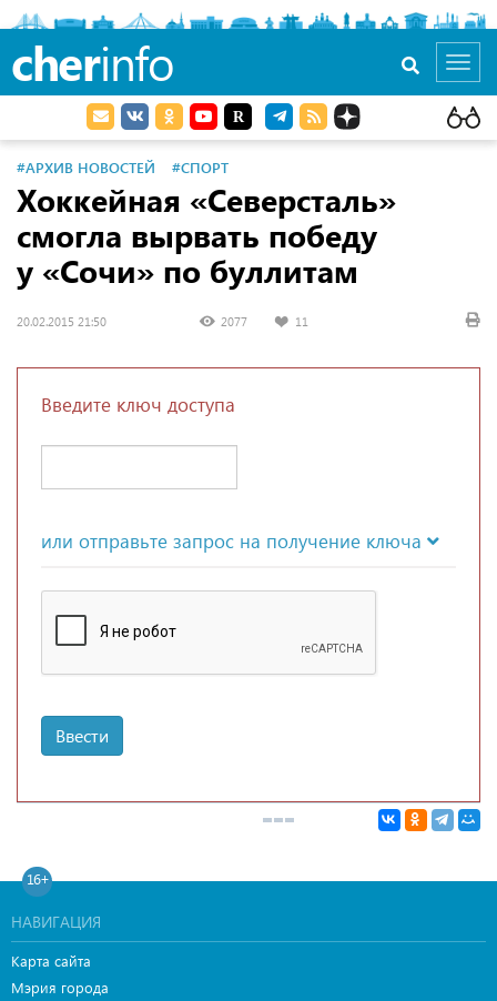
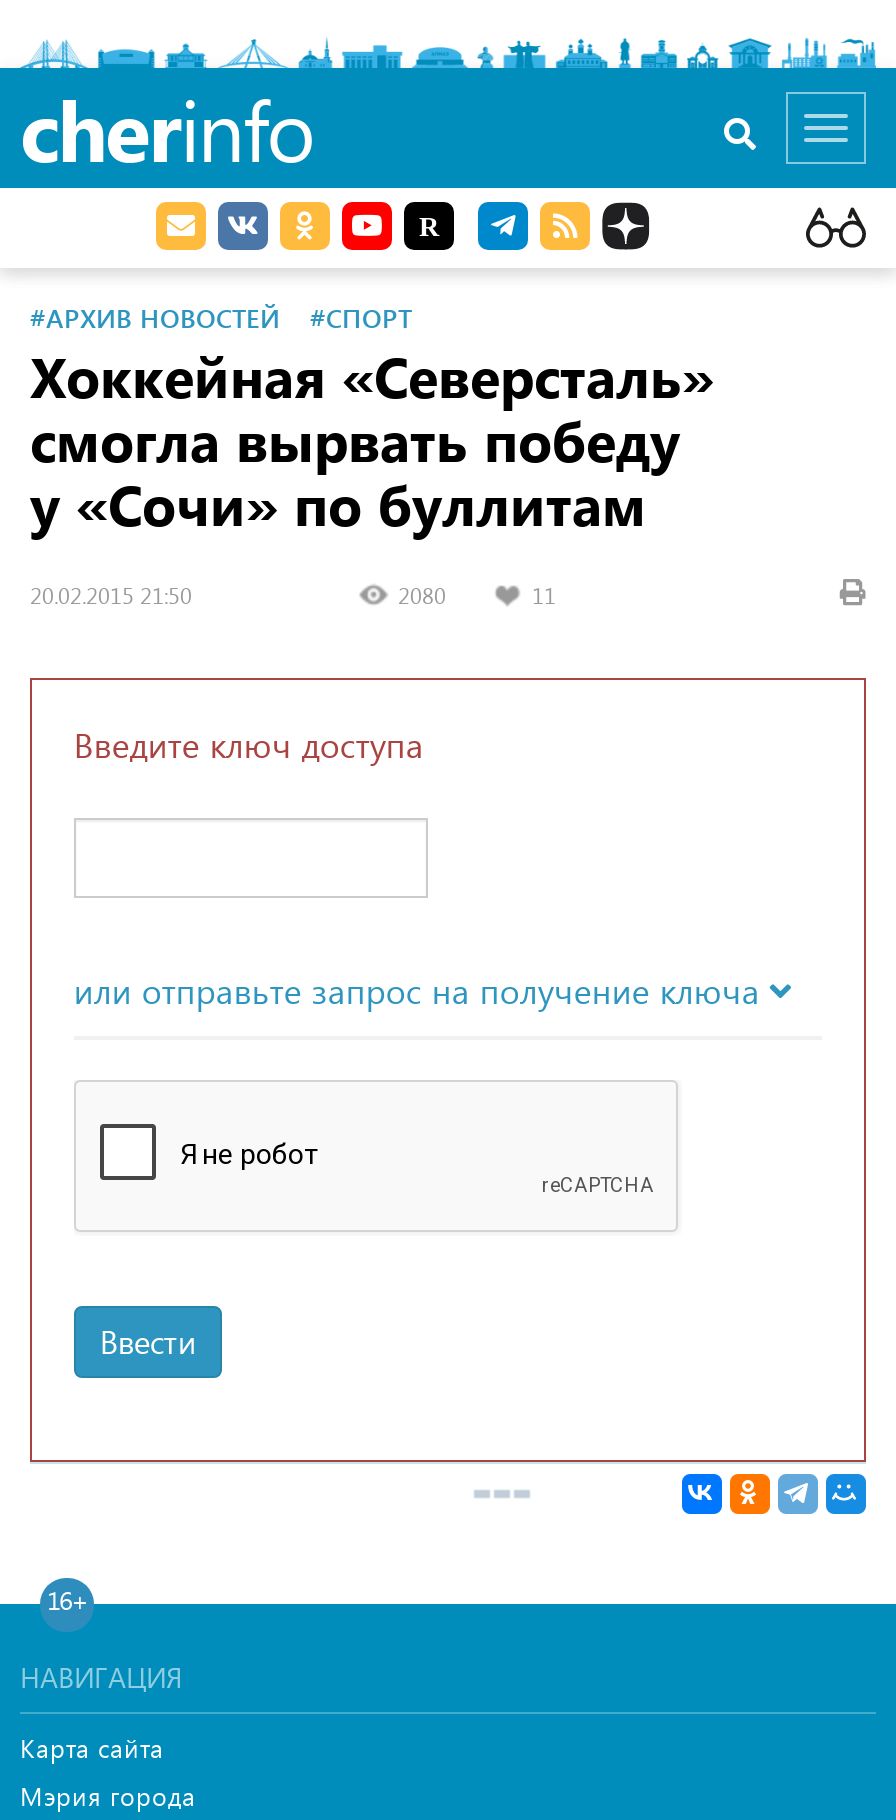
- 2077
+ 2080
